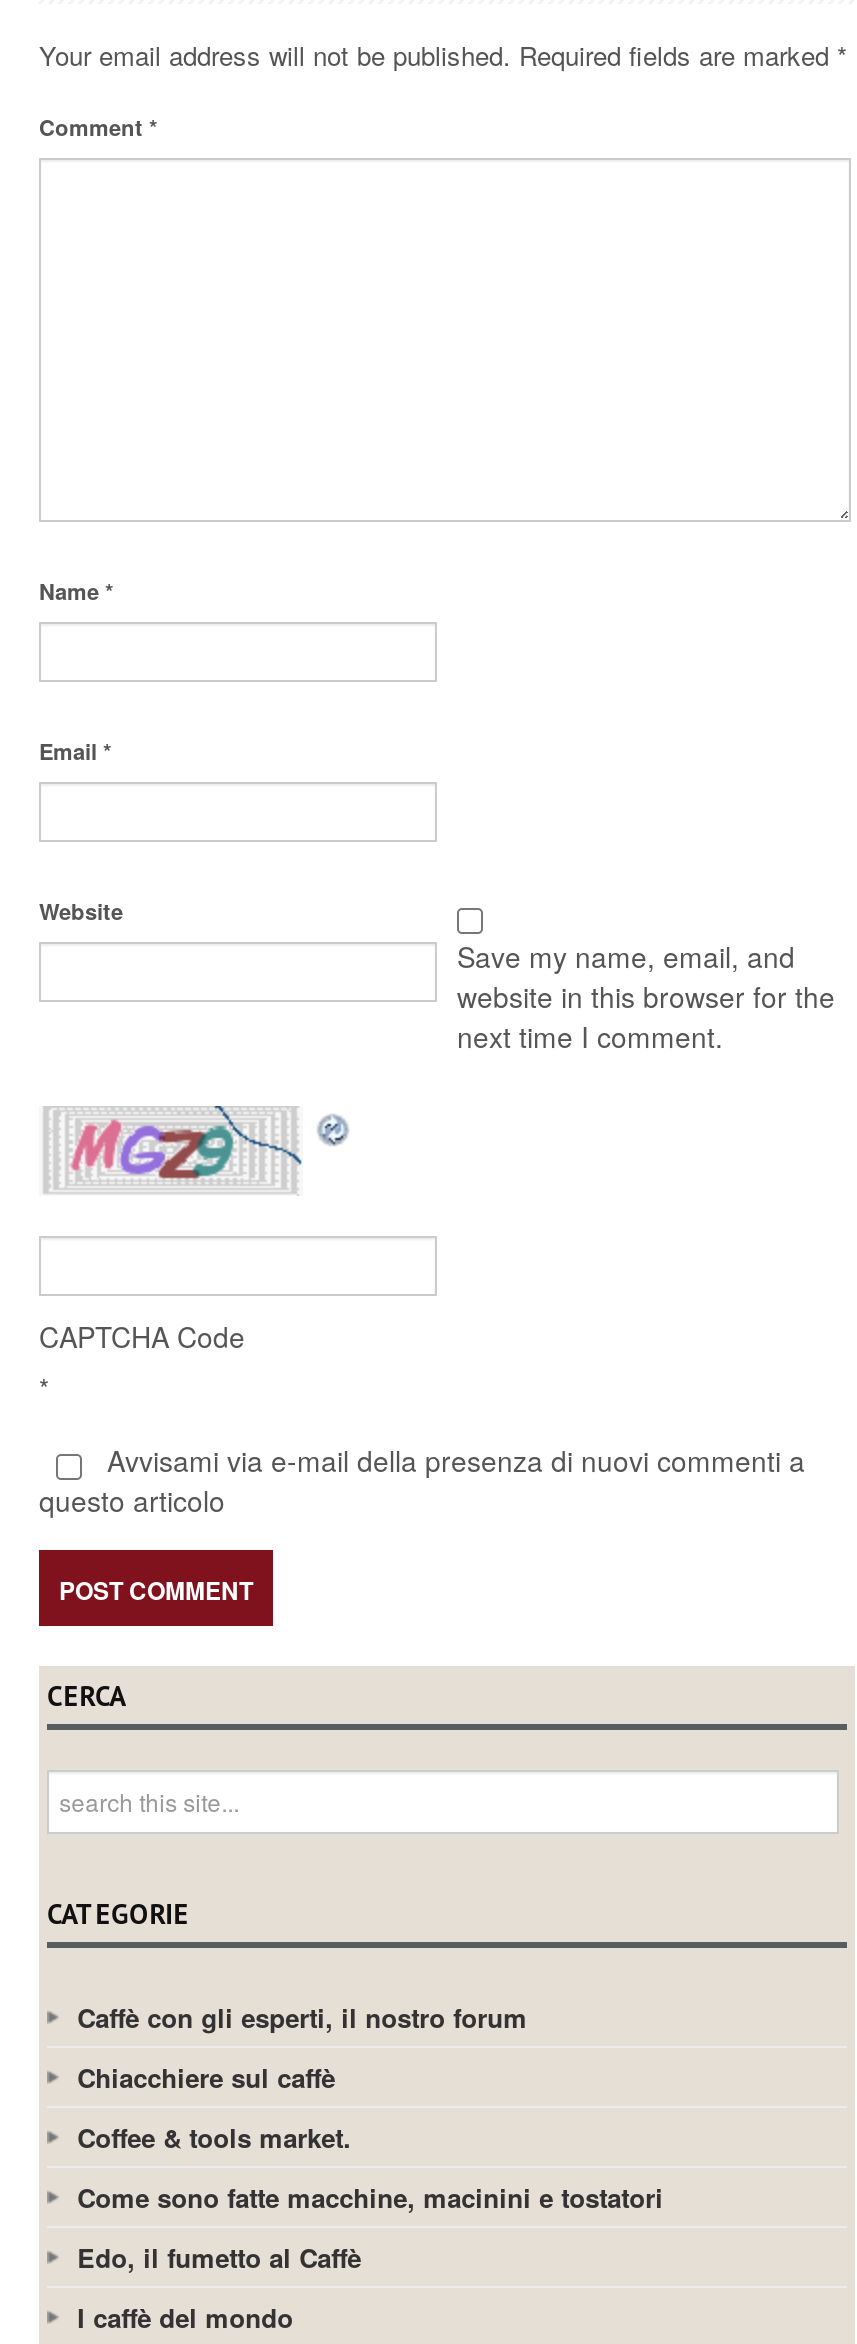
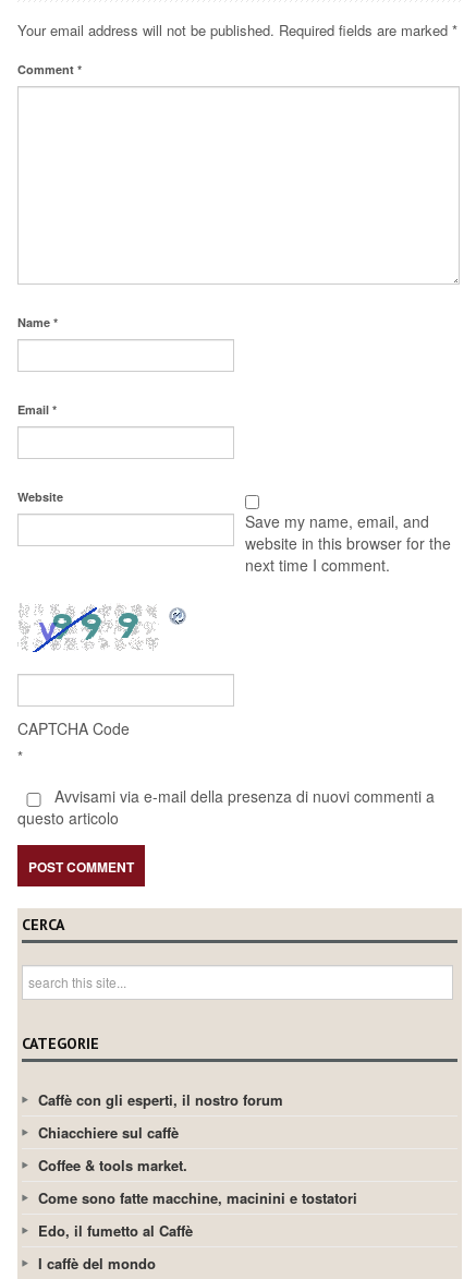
- [image]
+ [image]
